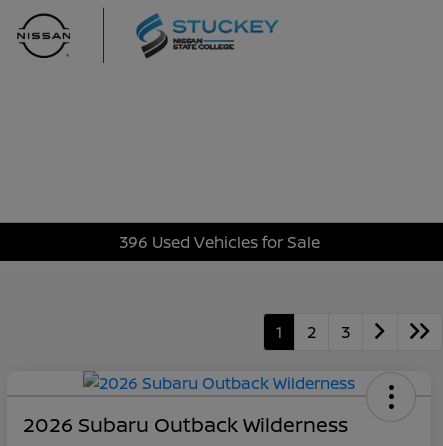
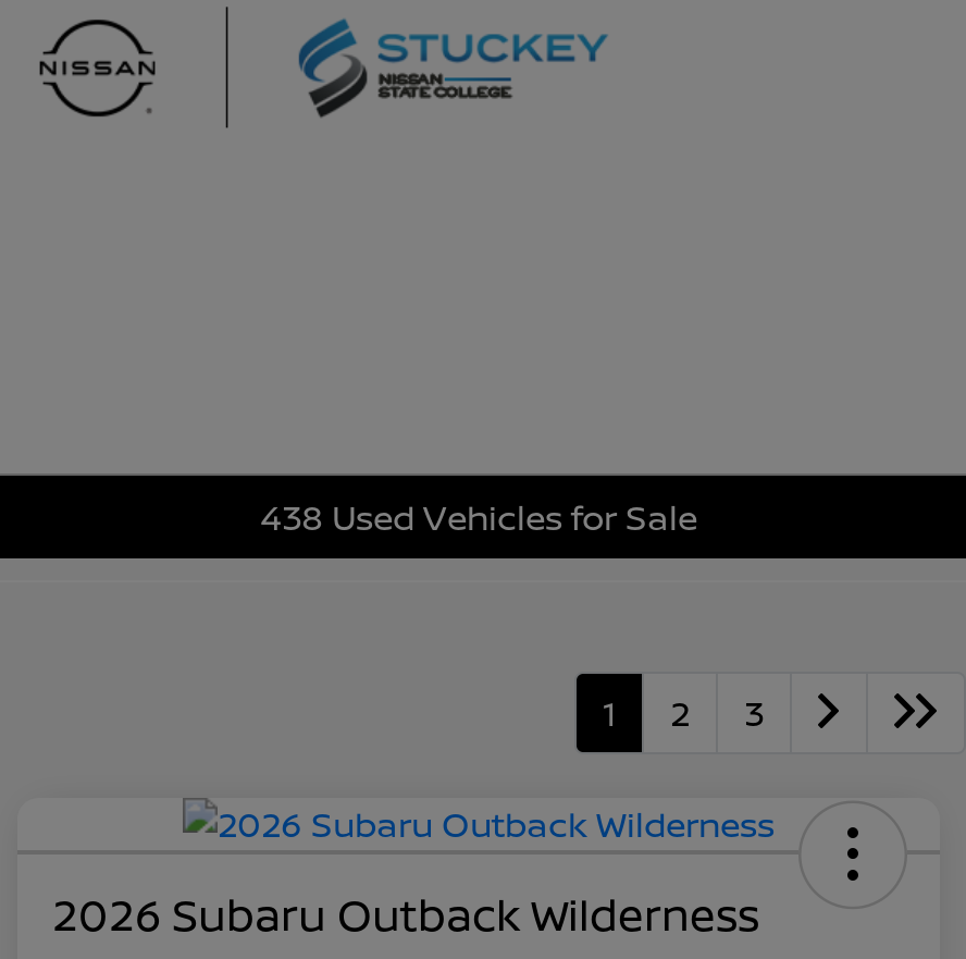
- 396 Used Vehicles for Sale
+ 438 Used Vehicles for Sale
